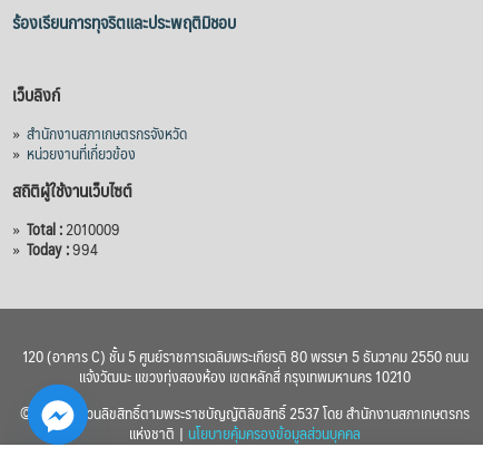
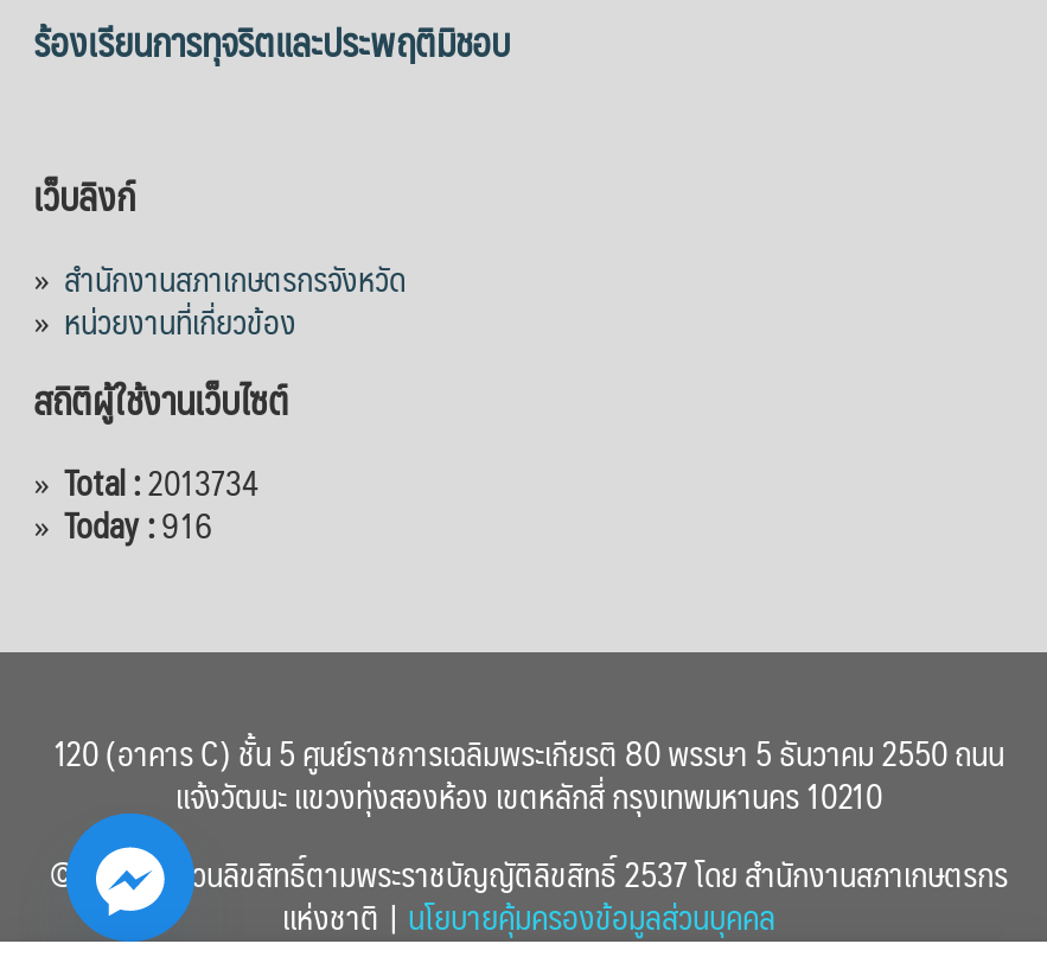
- » Total : 2010009
+ » Total : 2013734

- » Today :994
+ » Today :916
